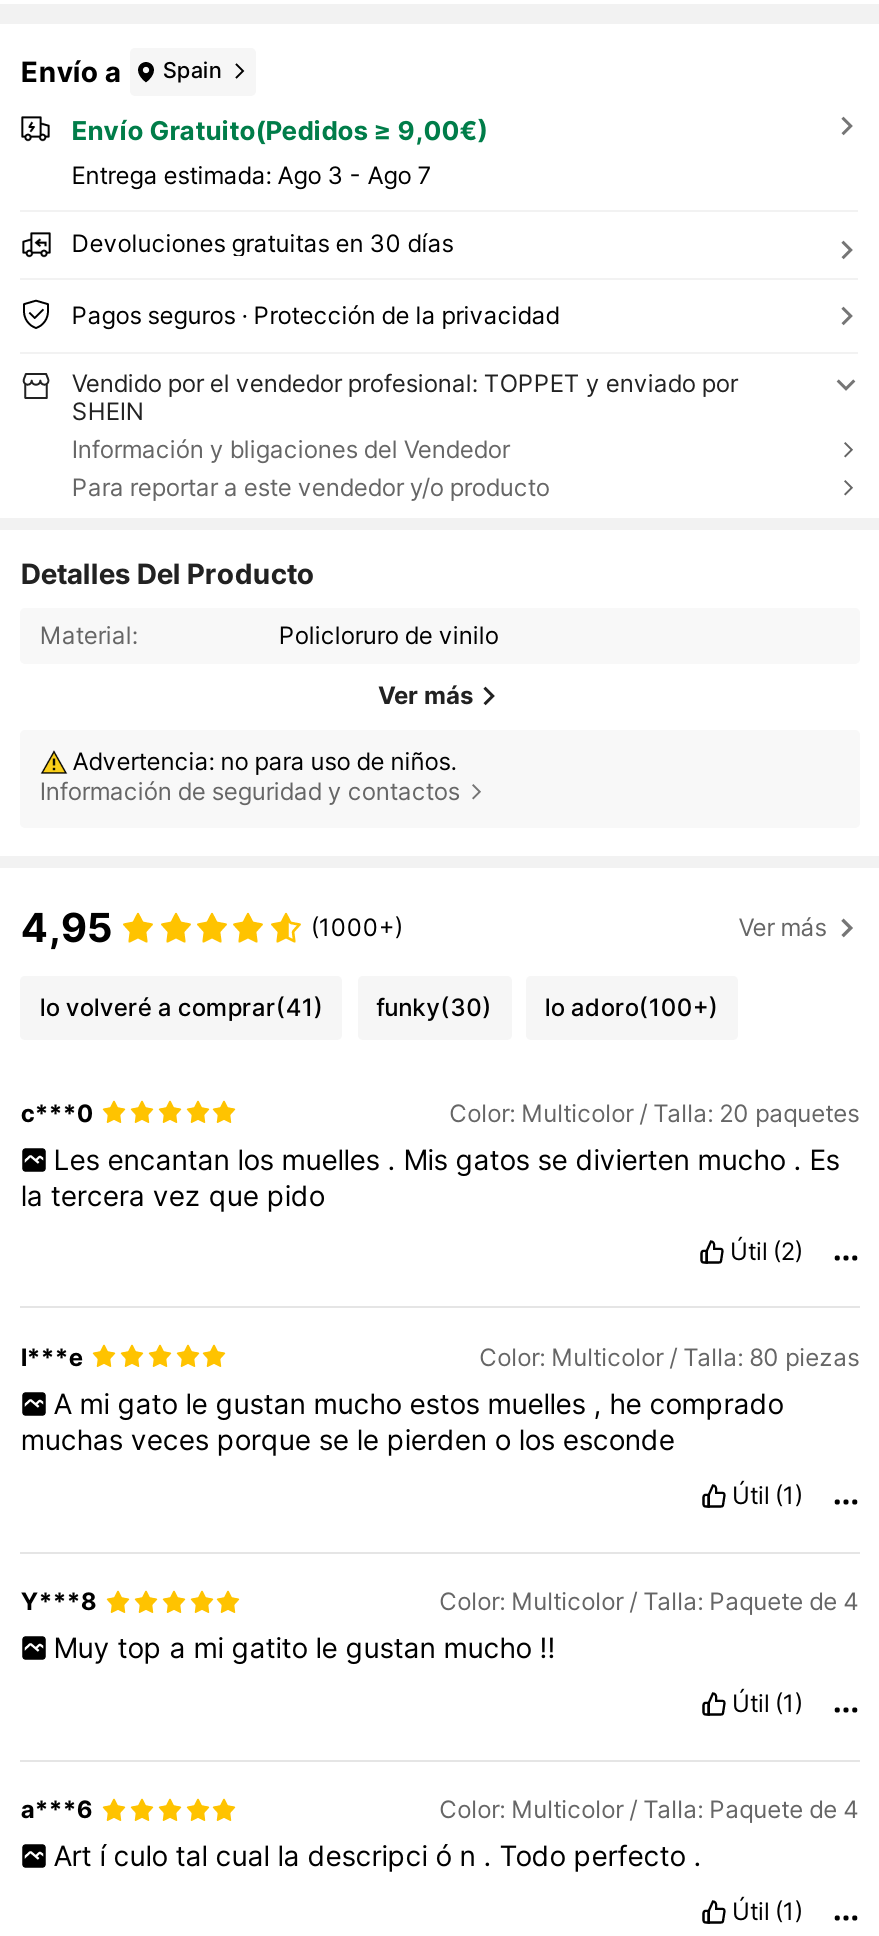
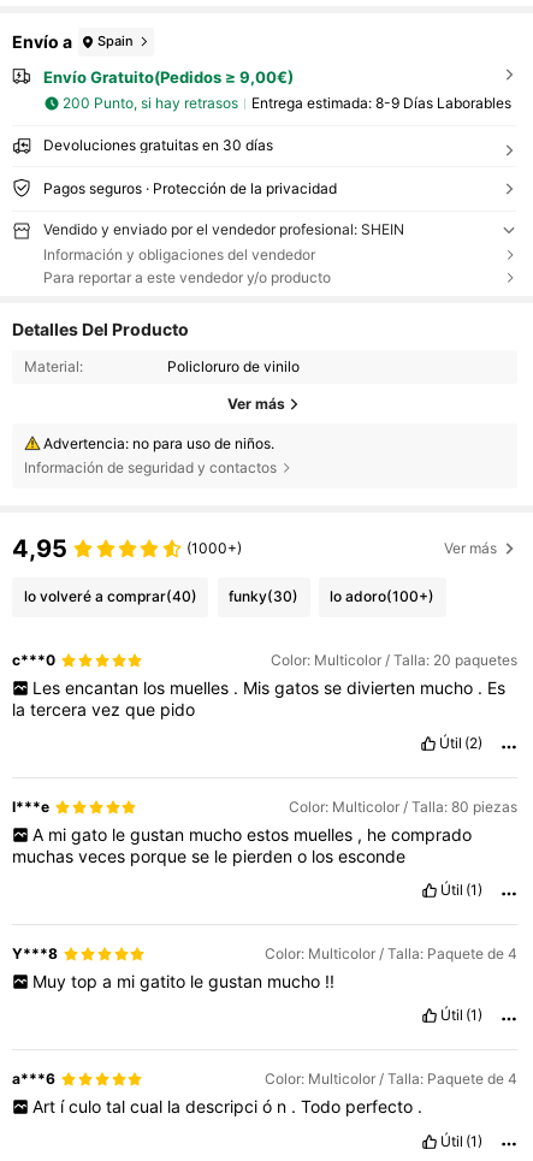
- Entrega estimada: Ago 3 - Ago 7
+ 200 Punto, si hay retrasos
+ Entrega estimada: 8-9 Días Laborables

- Vendido por el vendedor profesional: TOPPET y enviado por
- SHEIN
- Información y bligaciones del Vendedor
+ Vendido y enviado por el vendedor profesional: SHEIN
+ Información y obligaciones del vendedor

- lo volveré a comprar(41)
+ lo volveré a comprar(40)
